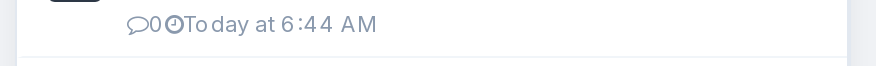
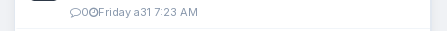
- 0 Today at 6:44 AM
+ 0 Friday a31 7:23 AM
